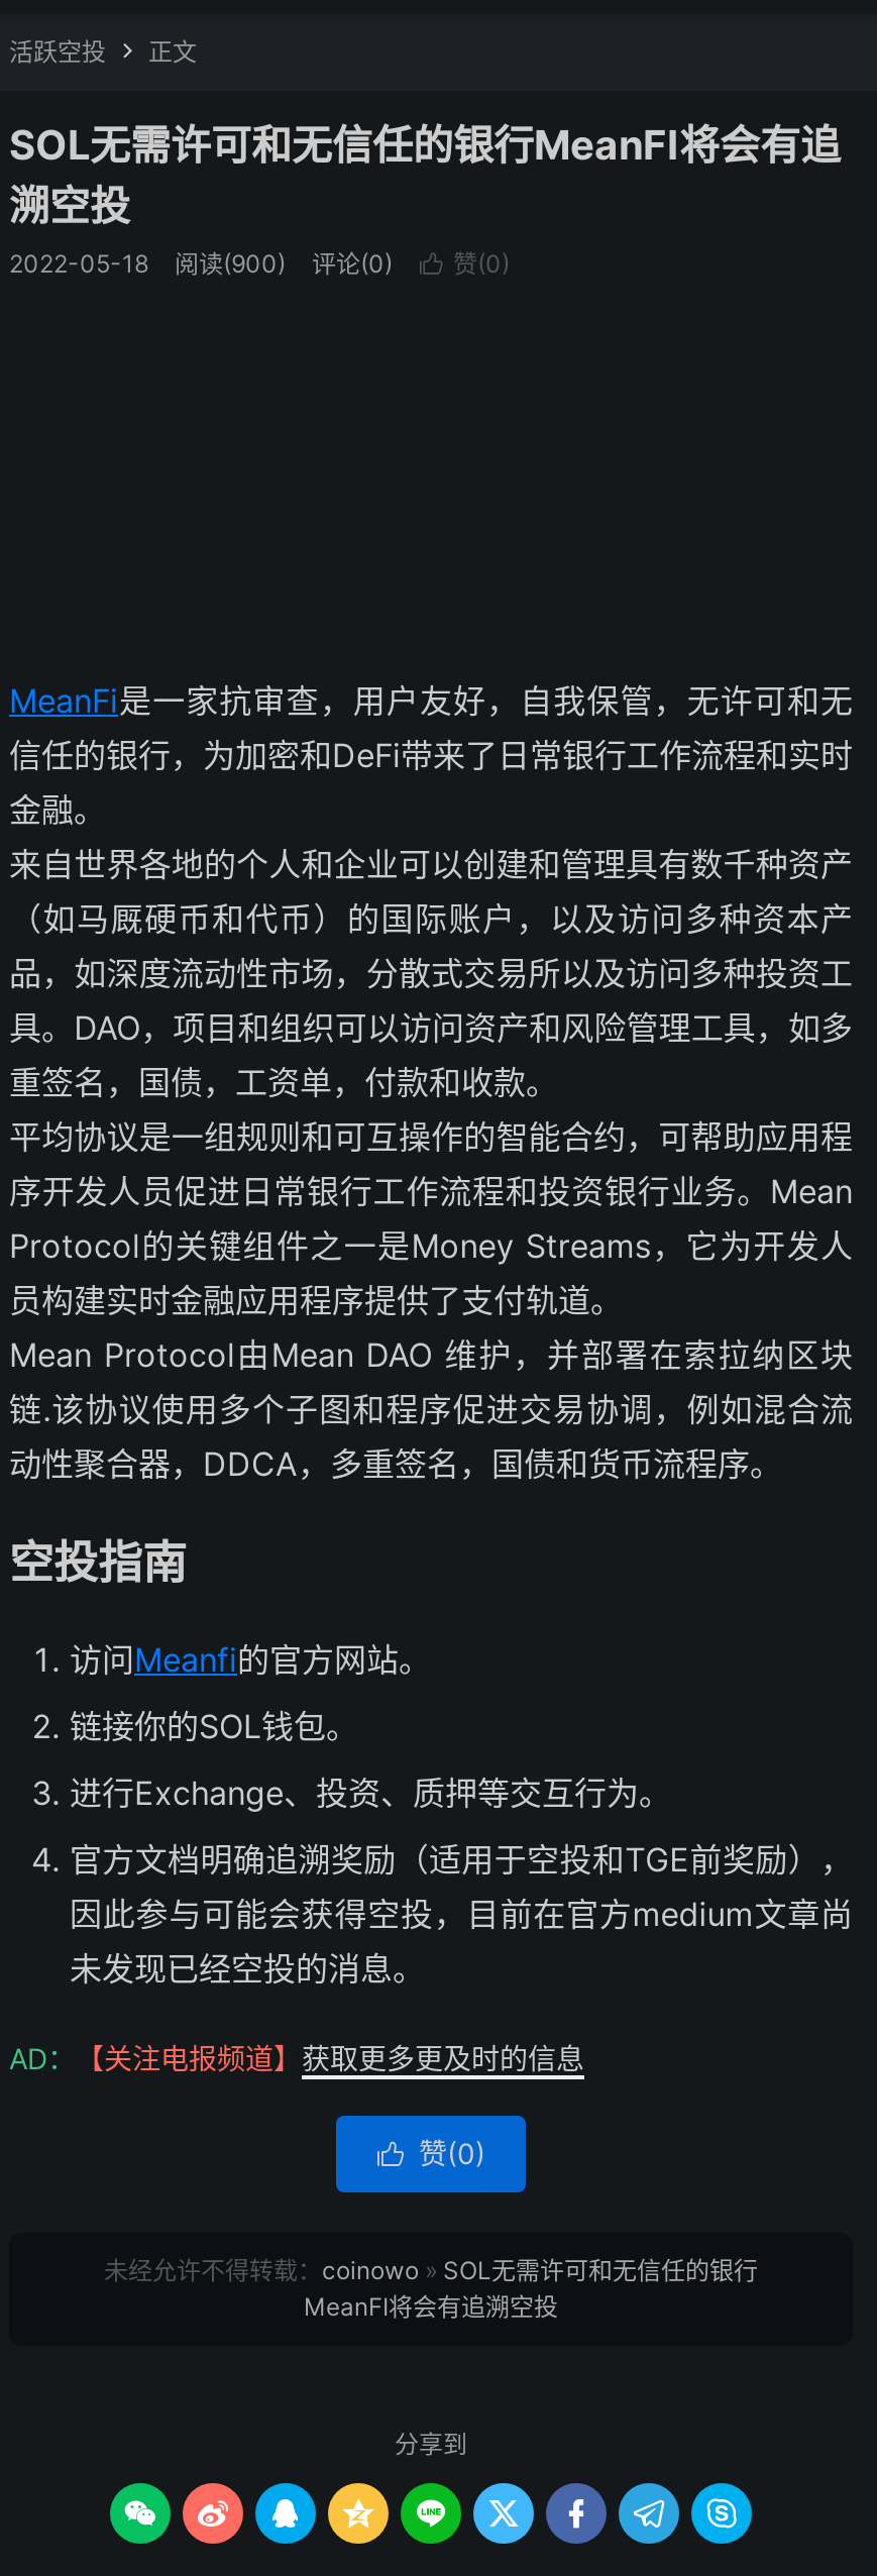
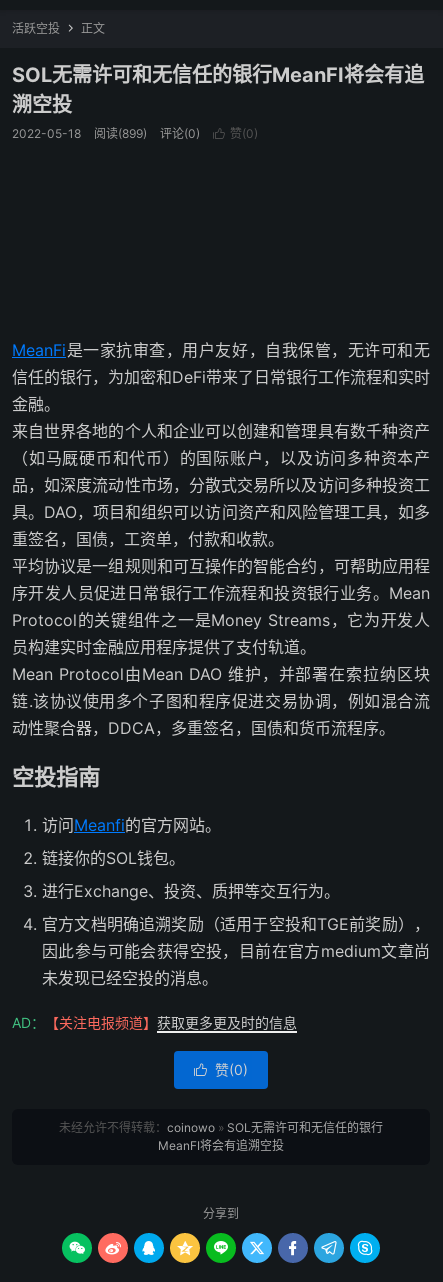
- 阅读(900)
+ 阅读(899)
